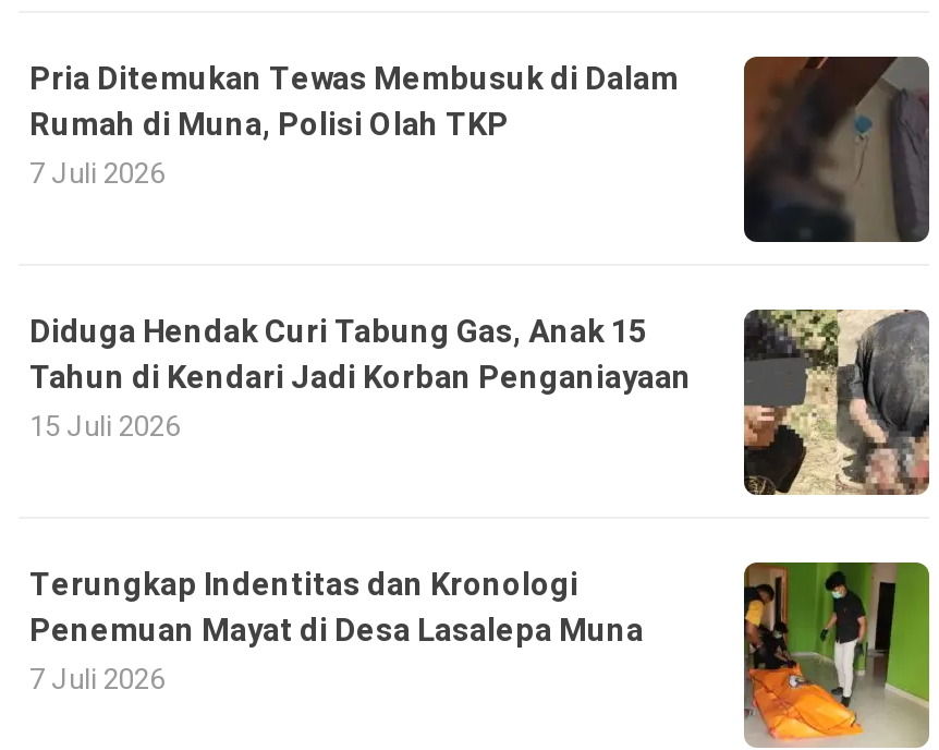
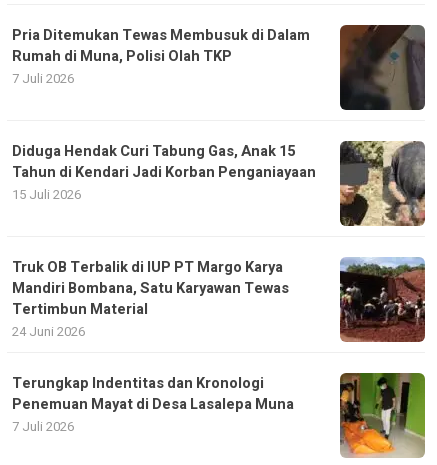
+ Truk OB Terbalik di IUP PT Margo Karya
+ Mandiri Bombana, Satu Karyawan Tewas
+ Tertimbun Material
+ 24 Juni 2026

+ [image]
